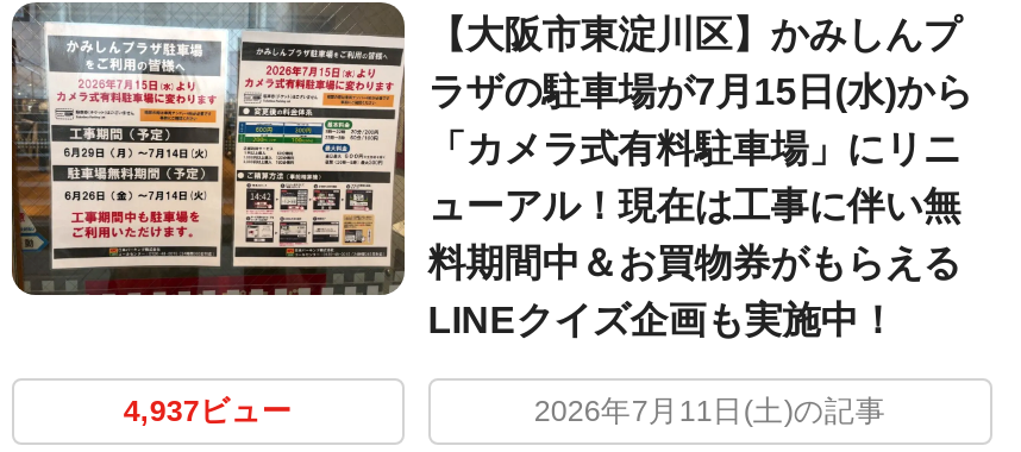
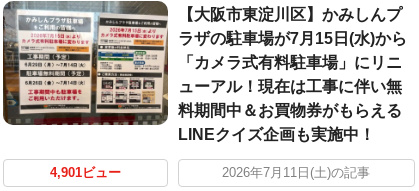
- 4,937ビュー
+ 4,901ビュー
